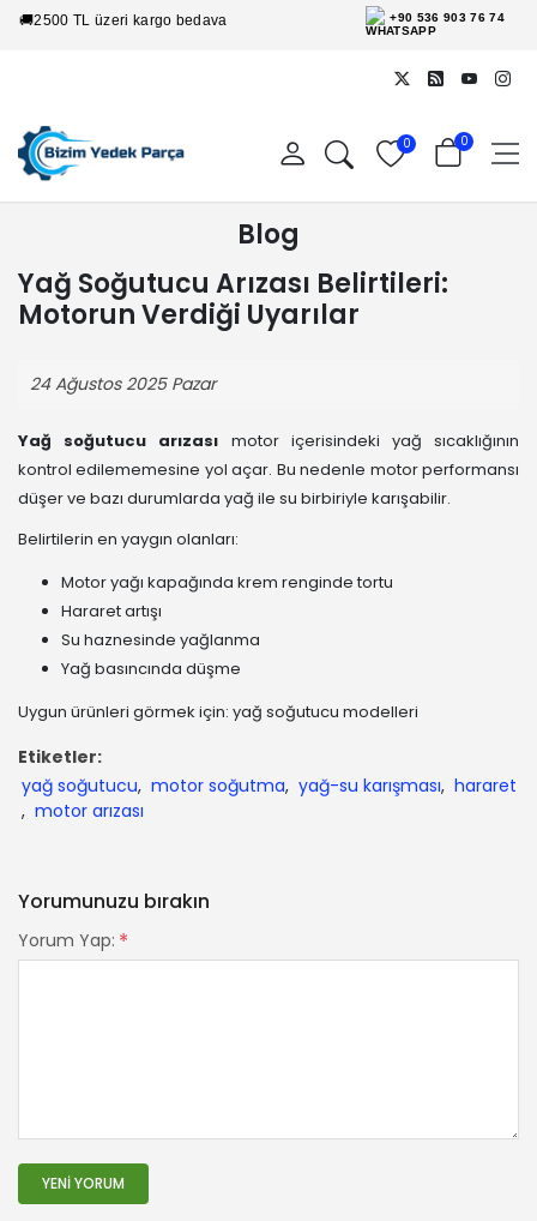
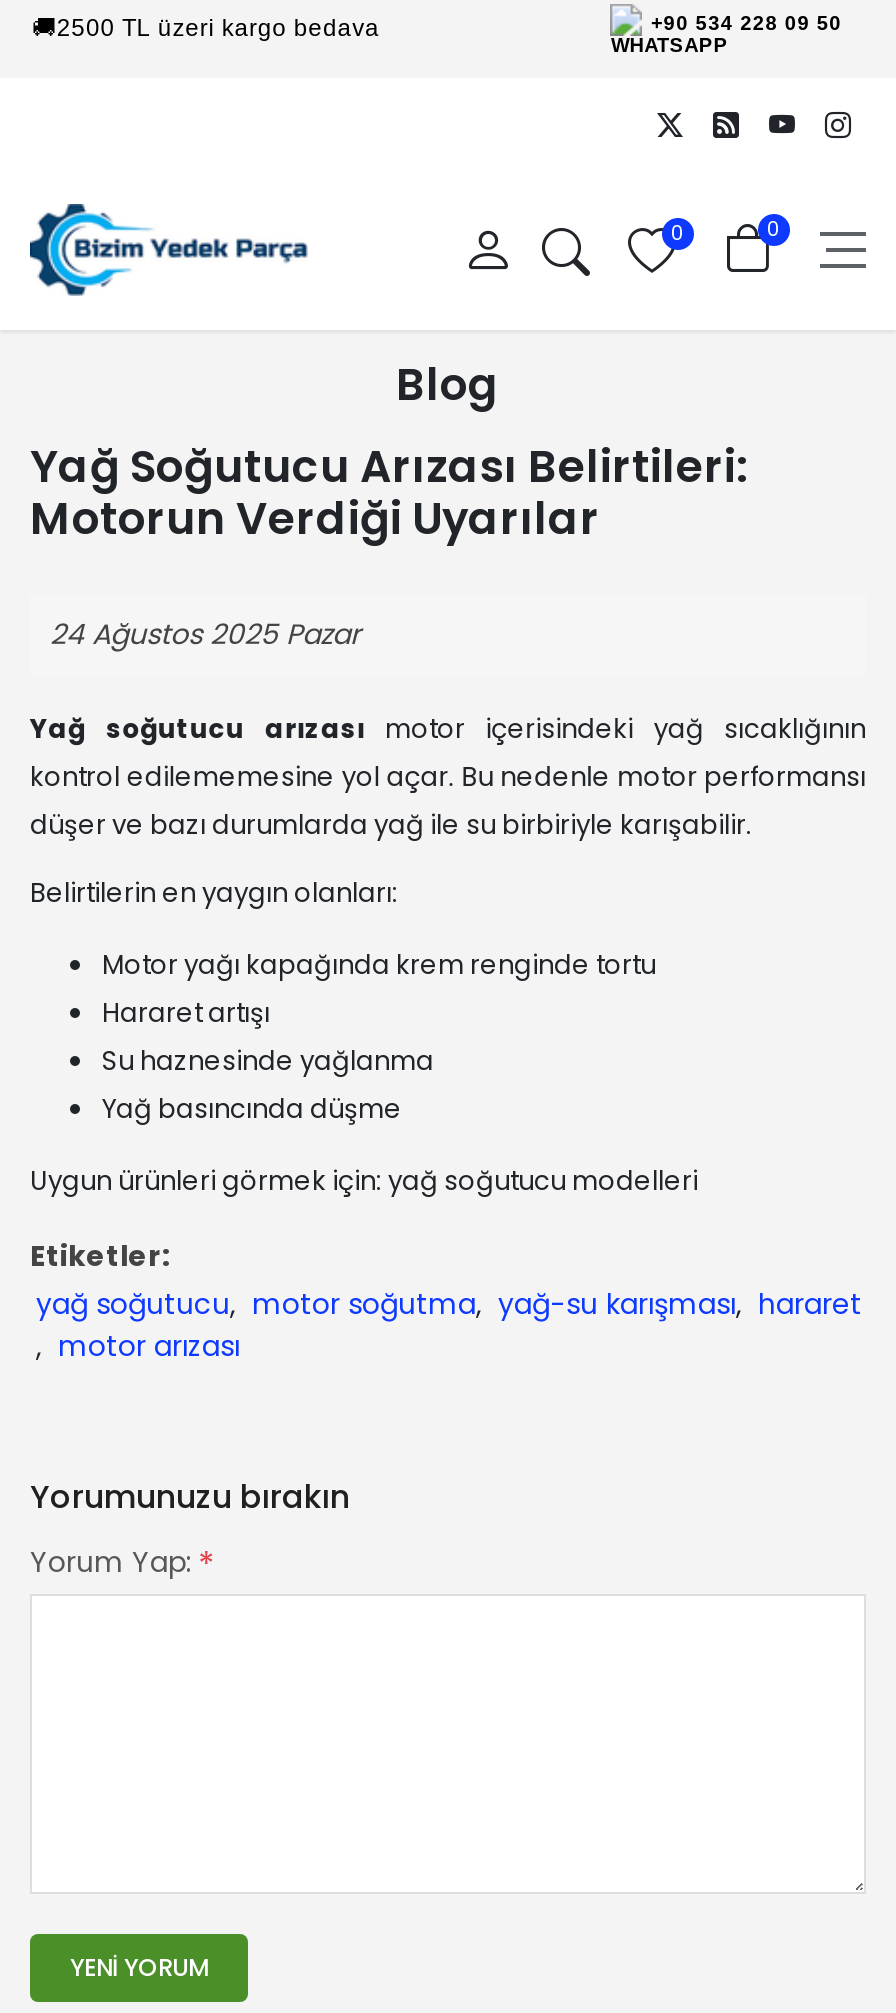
- +90 536 903 76 74
+ +90 534 228 09 50
